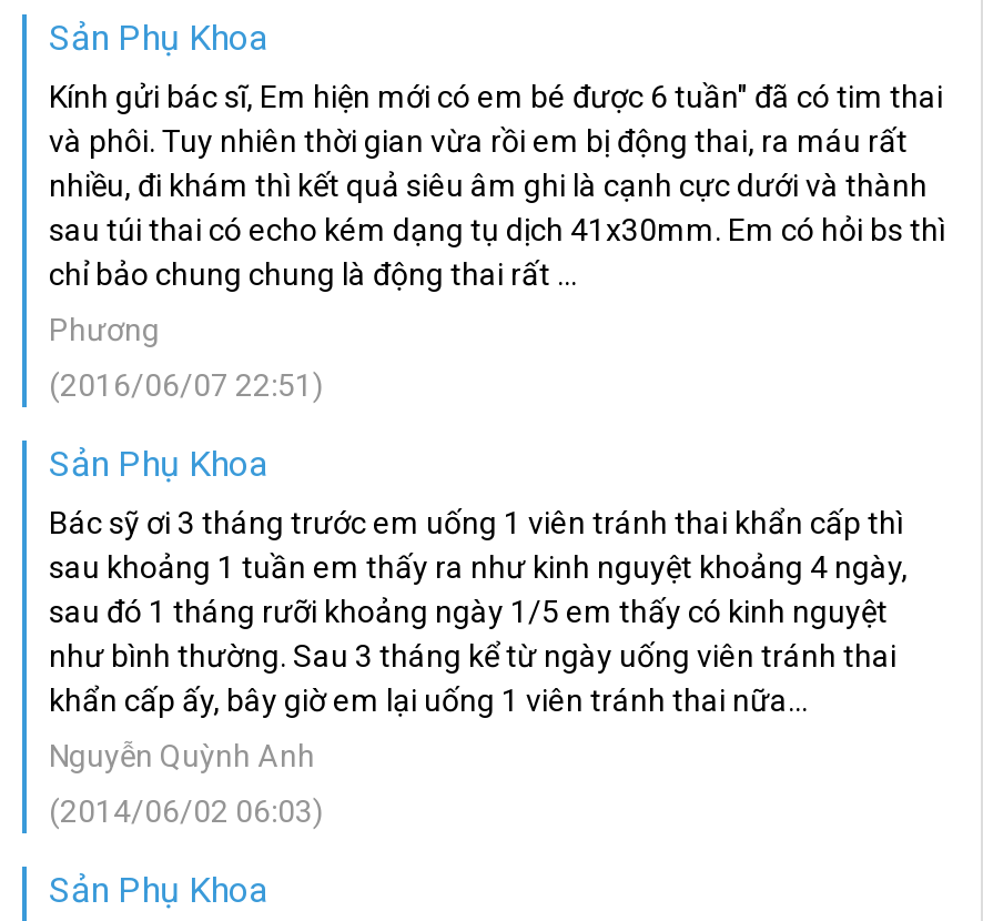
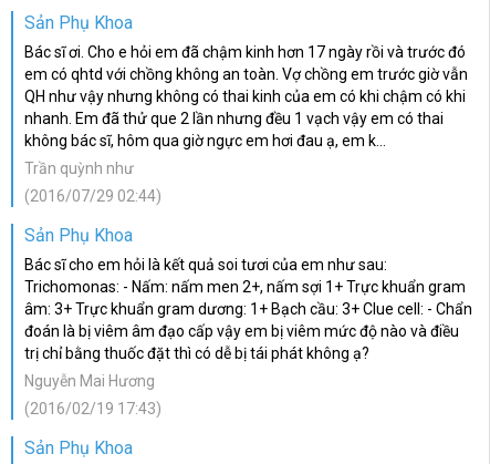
- Kính gửi bác sĩ, Em hiện mới có em bé được 6 tuần" đã có tim thai
- và phôi. Tuy nhiên thời gian vừa rồi em bị động thai, ra máu rất
- nhiều, đi khám thì kết quả siêu âm ghi là cạnh cực dưới và thành
- sau túi thai có echo kém dạng tụ dịch 41x30mm. Em có hỏi bs thì
- chỉ bảo chung chung là động thai rất ...
+ Bác sĩ ơi. Cho e hỏi em đã chậm kinh hơn 17 ngày rồi và trước đó
+ em có qhtd với chồng không an toàn. Vợ chồng em trước giờ vẫn
+ QH như vậy nhưng không có thai kinh của em có khi chậm có khi
+ nhanh. Em đã thử que 2 lần nhưng đều 1 vạch vậy em có thai
+ không bác sĩ, hôm qua giờ ngực em hơi đau ạ, em k...

- Phương
+ Trần quỳnh như

- (2016/06/07 22:51)
+ (2016/07/29 02:44)

- Bác sỹ ơi 3 tháng trước em uống 1 viên tránh thai khẩn cấp thì
- sau khoảng 1 tuần em thấy ra như kinh nguyệt khoảng 4 ngày,
- sau đó 1 tháng rưỡi khoảng ngày 1/5 em thấy có kinh nguyệt
- như bình thường. Sau 3 tháng kể từ ngày uống viên tránh thai
- khẩn cấp ấy, bây giờ em lại uống 1 viên tránh thai nữa...
+ Bác sĩ cho em hỏi là kết quả soi tươi của em như sau:
+ Trichomonas: - Nấm: nấm men 2+, nấm sợi 1+ Trực khuẩn gram
+ âm: 3+ Trực khuẩn gram dương: 1+ Bạch cầu: 3+ Clue cell: - Chẩn
+ đoán là bị viêm âm đạo cấp vậy em bị viêm mức độ nào và điều
+ trị chỉ bằng thuốc đặt thì có dễ bị tái phát không ạ?

- Nguyễn Quỳnh Anh
+ Nguyễn Mai Hương

- (2014/06/02 06:03)
+ (2016/02/19 17:43)
